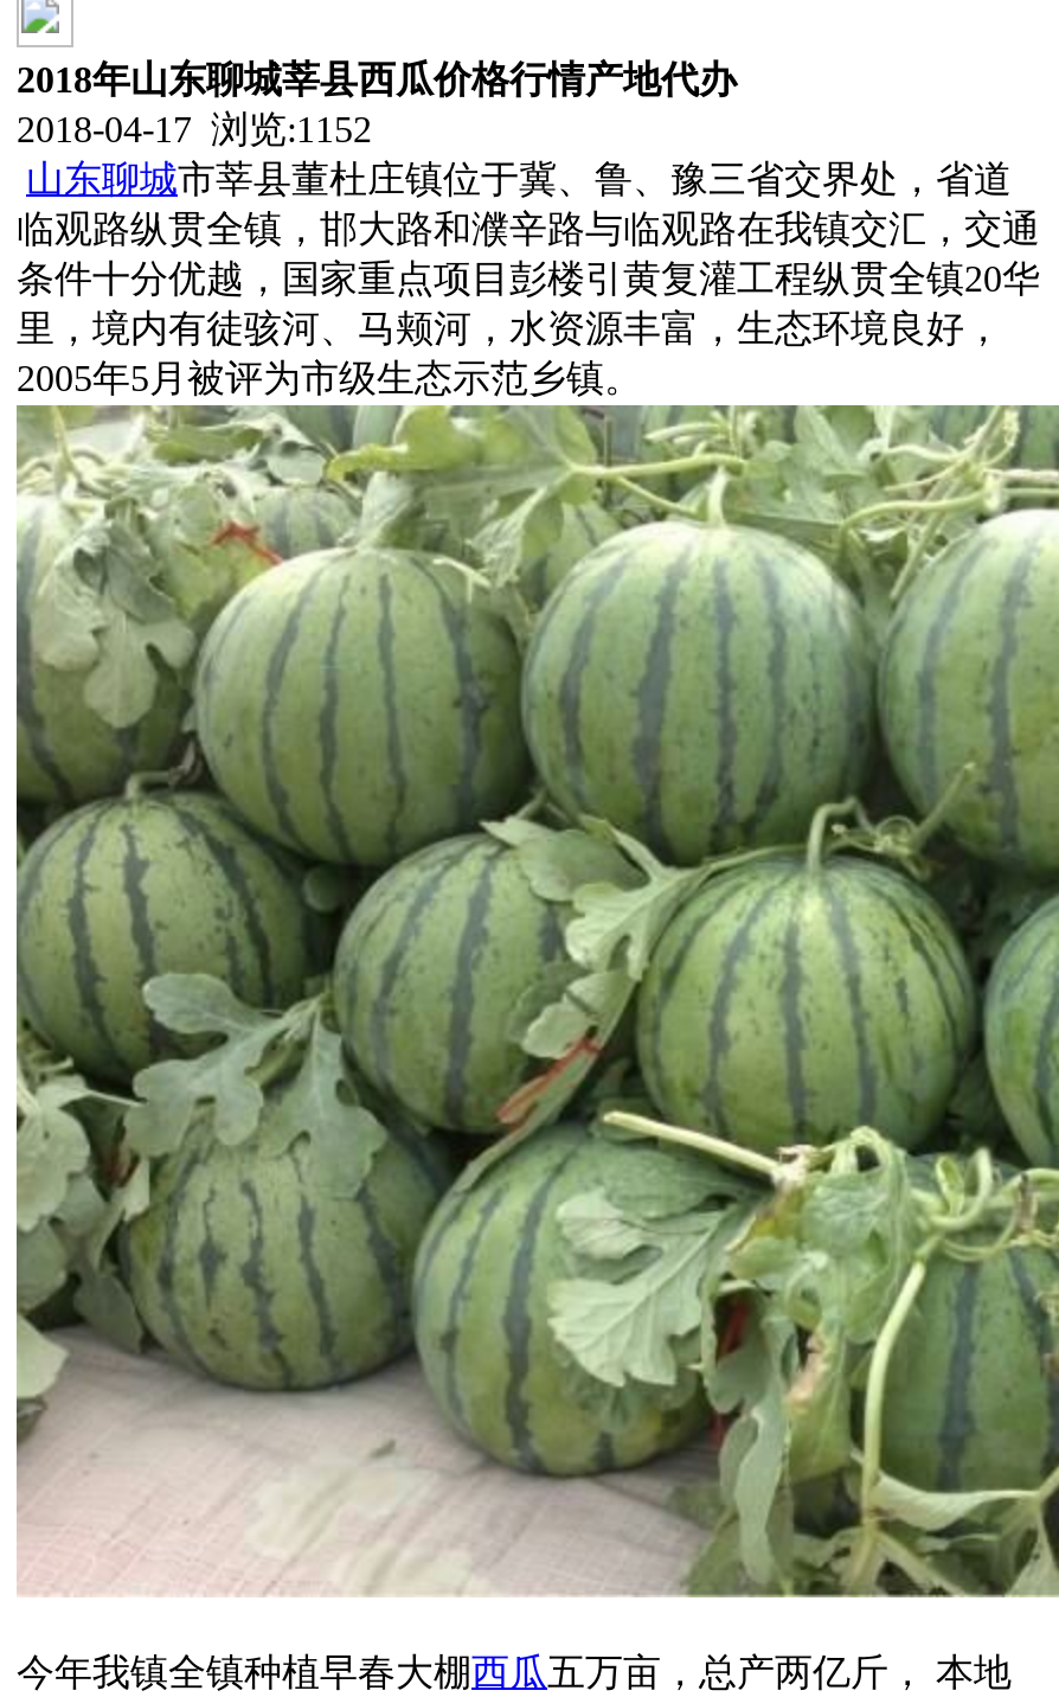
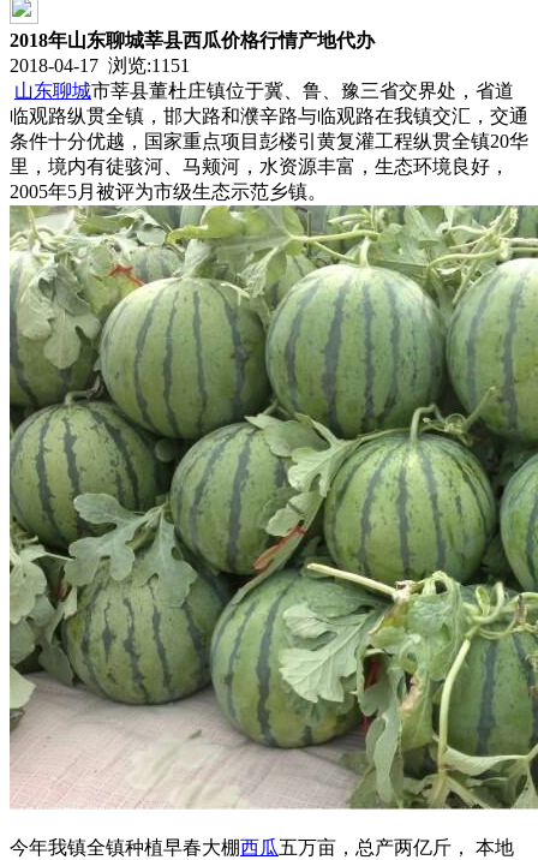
- 2018-04-17 浏览:1152
+ 2018-04-17 浏览:1151
